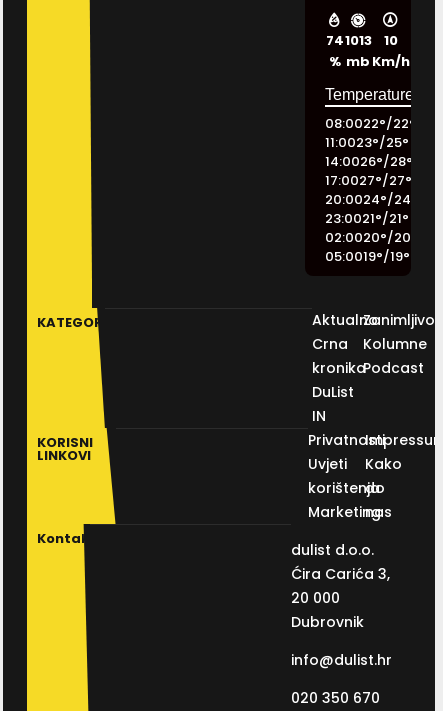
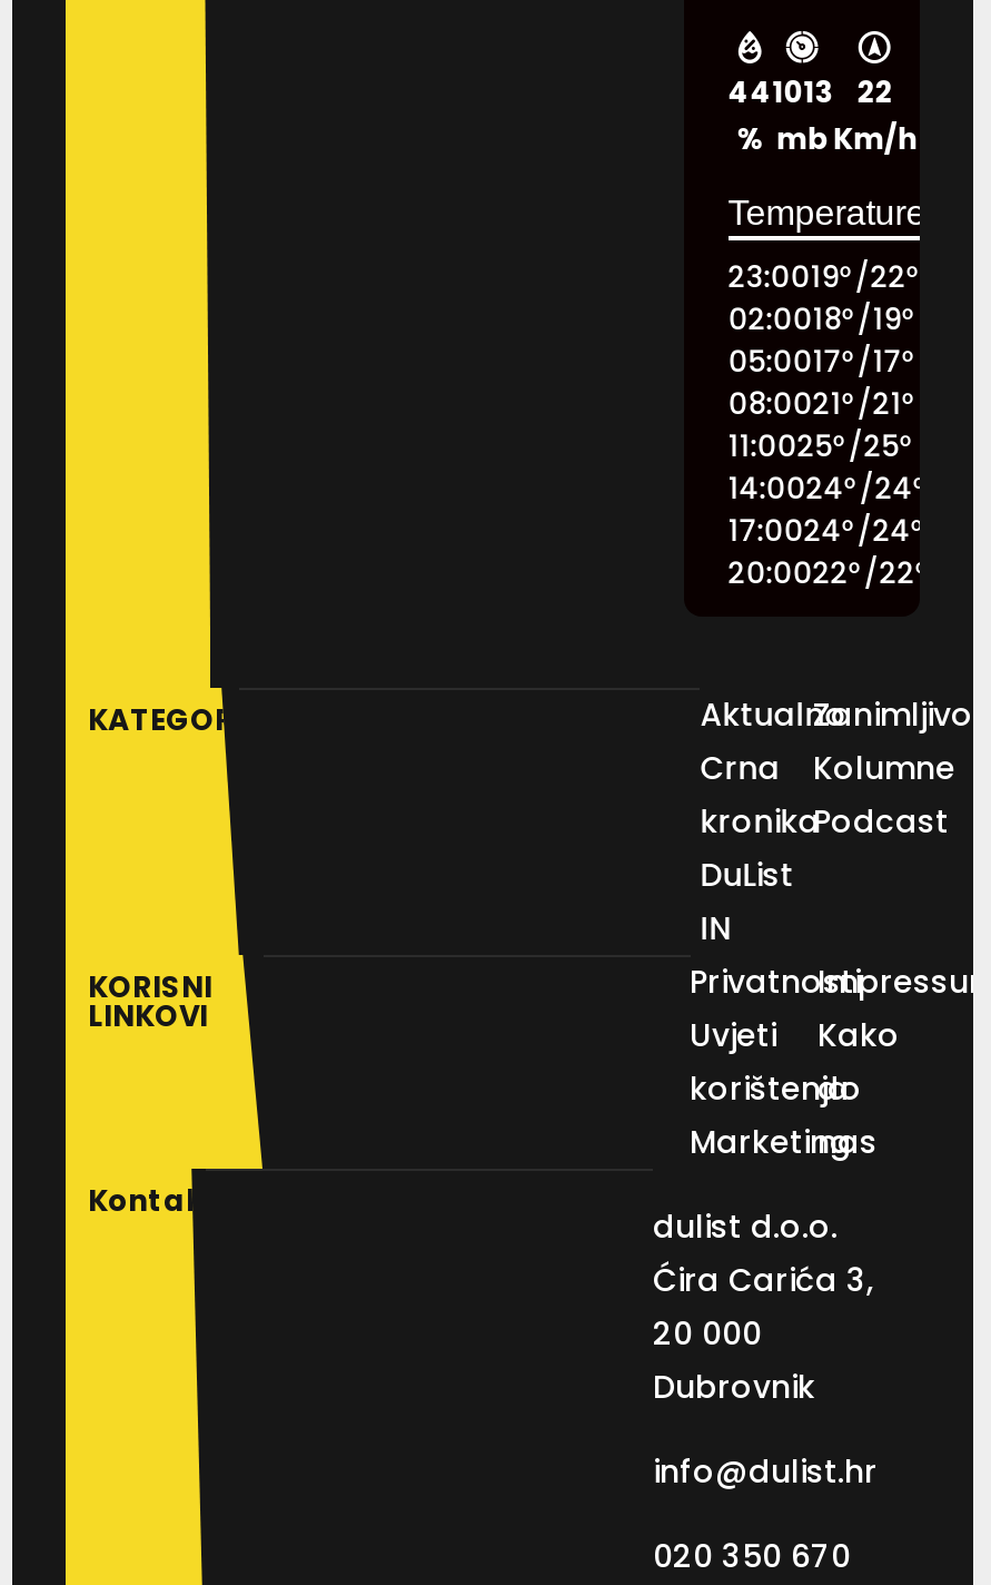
- 74
+ 44

- 10
+ 22

- 08:0022°/22°
+ 23:0019°/22°

- 11:0023°/25°
+ 02:0018°/19°

- 14:0026°/28°
+ 05:0017°/17°

- 17:0027°/27°
+ 08:0021°/21°

- 20:0024°/24°
+ 11:0025°/25°

- 23:0021°/21 °
+ 14:0024°/24 °

- 02:0020°/20°
+ 17:0024°/24°

- 05:0019°/19 °
+ 20:0022°/22 °
